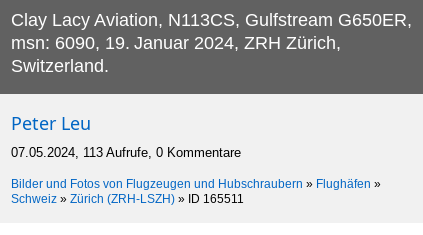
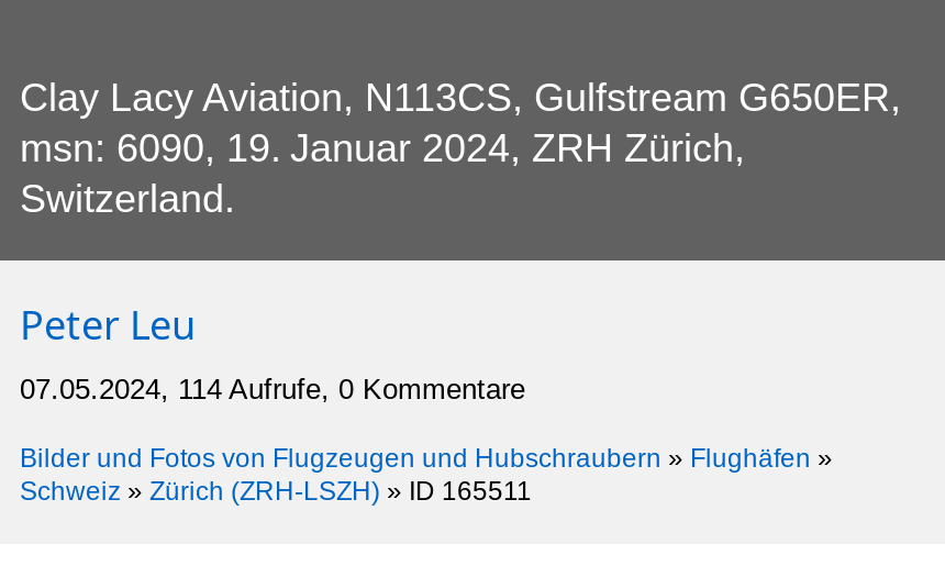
- 07.05.2024, 113 Aufrufe, 0 Kommentare
+ 07.05.2024, 114 Aufrufe, 0 Kommentare
